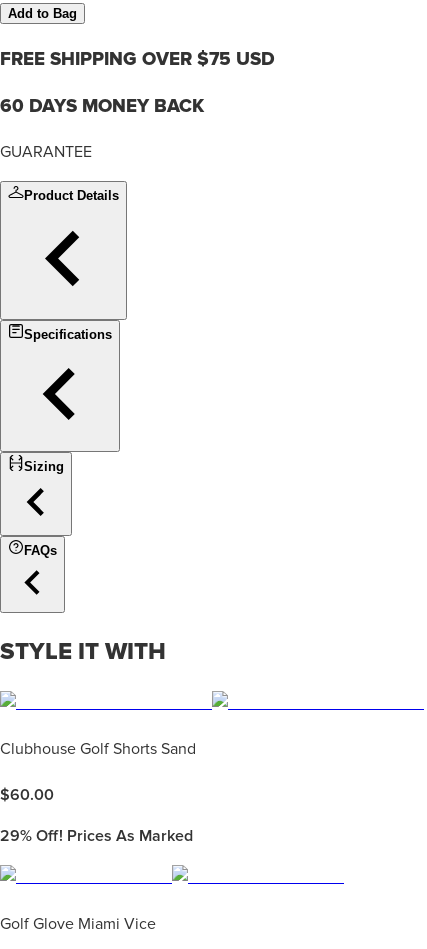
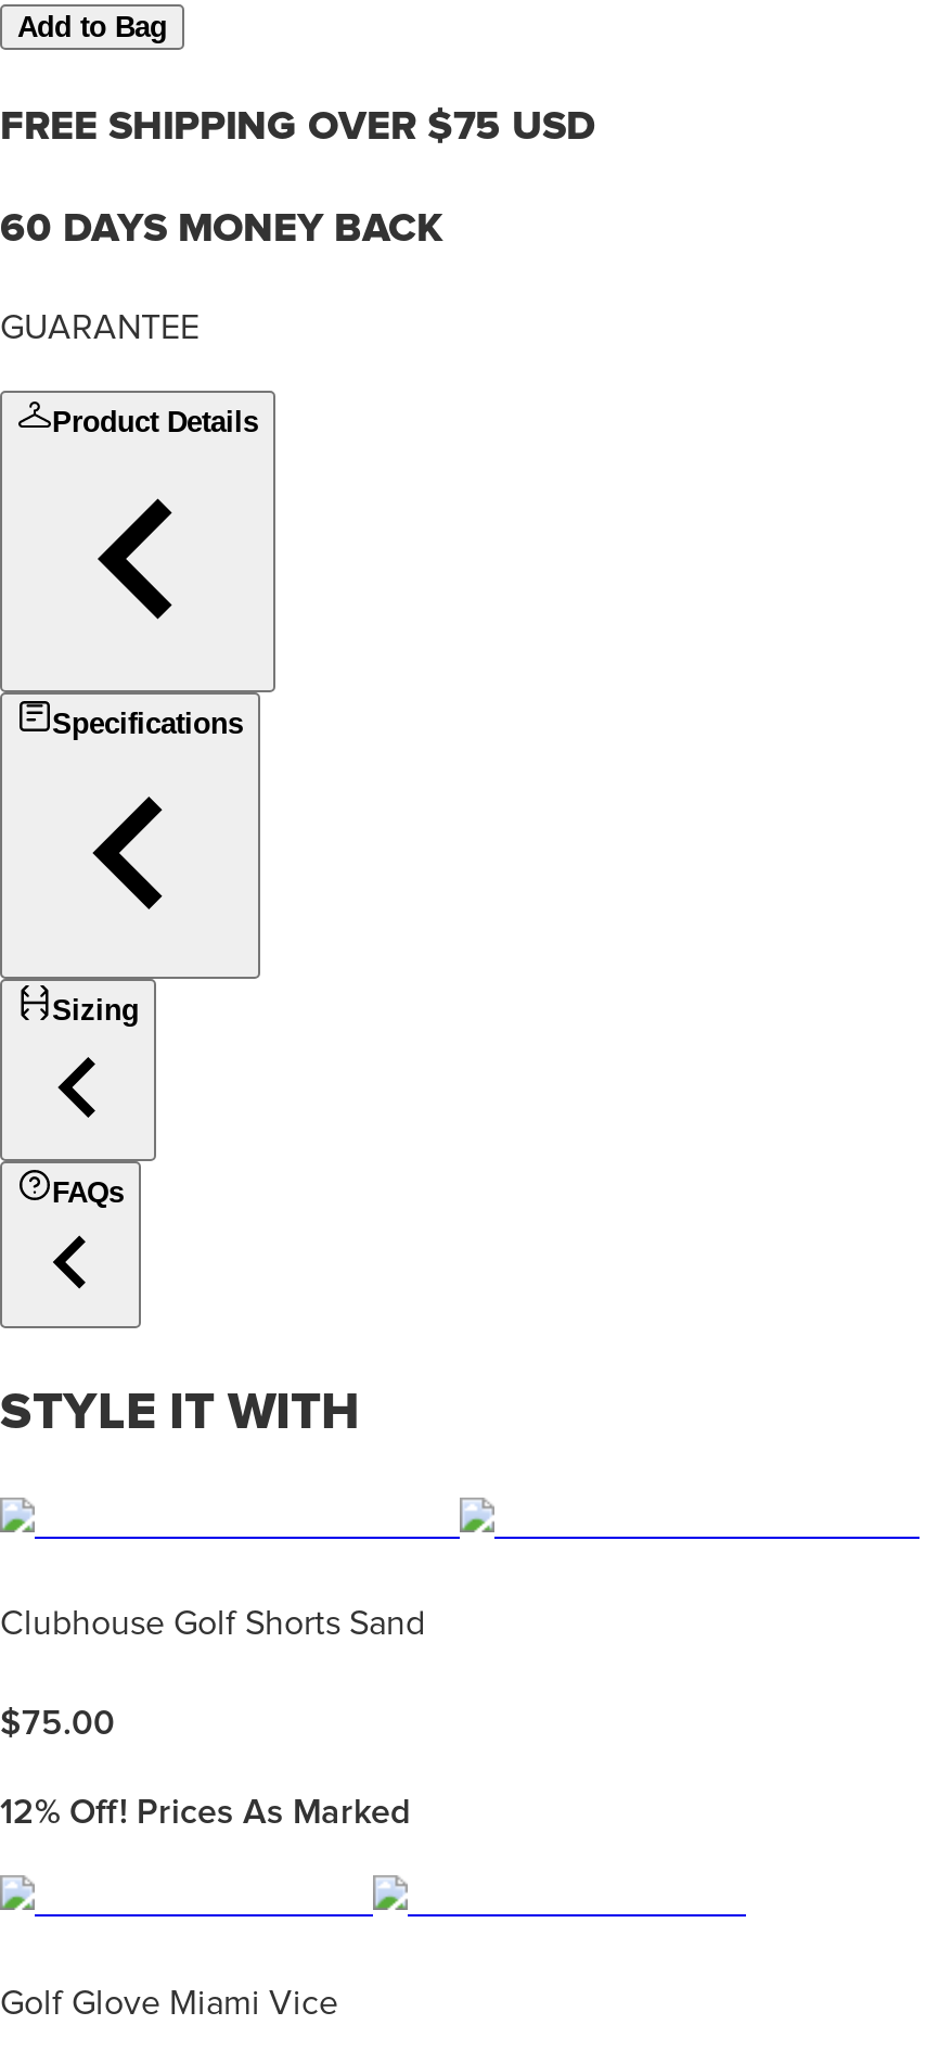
- $60.00
+ $75.00

- 29% Off! Prices As Marked
+ 12% Off! Prices As Marked
